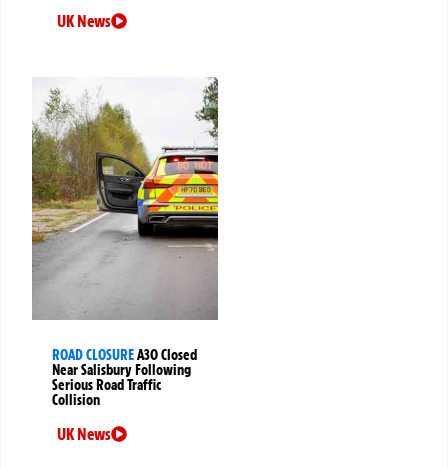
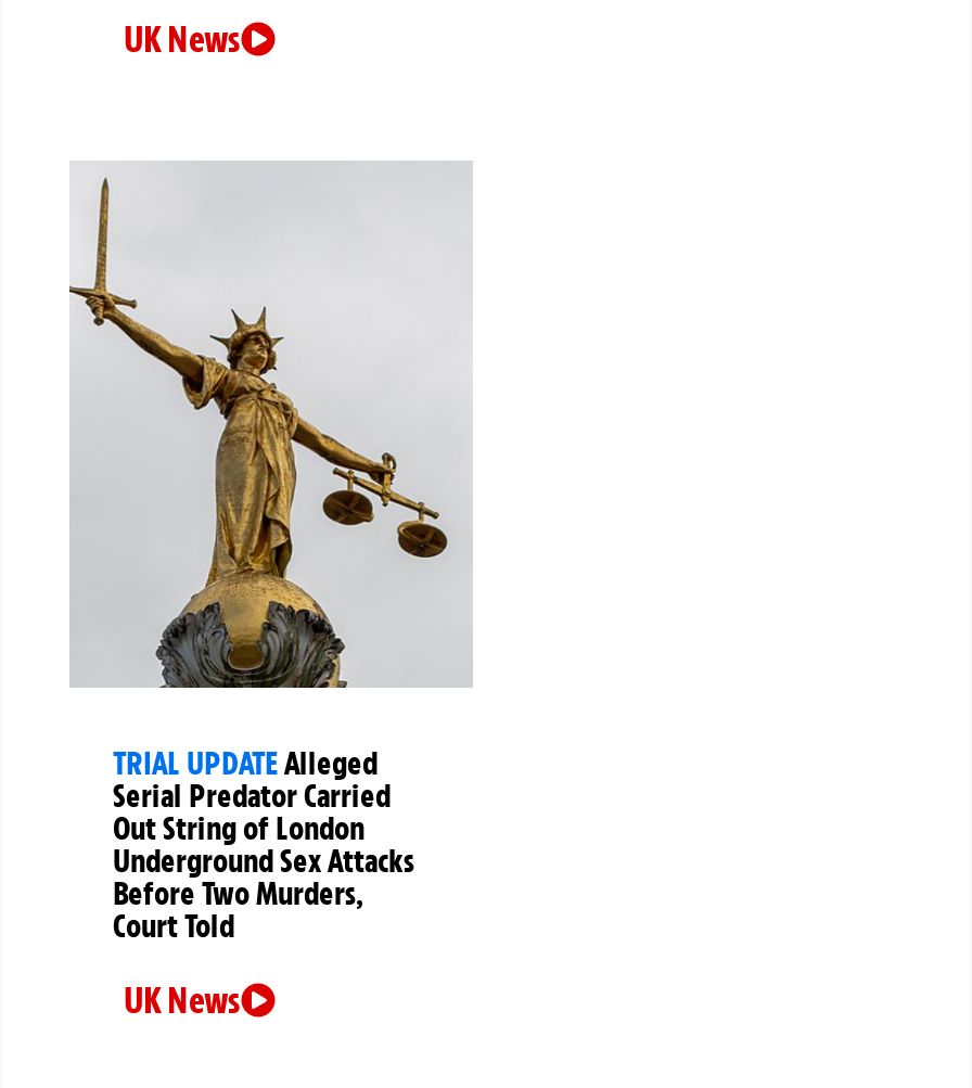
- [image]
- ROAD CLOSURE A30 Closed
- Near Salisbury Following
- Serious Road Traffic
- Collision
+ [image]
+ TRIAL UPDATE Alleged
+ Serial Predator Carried
+ Out String of London
+ Underground Sex Attacks
+ Before Two Murders,
+ Court Told
